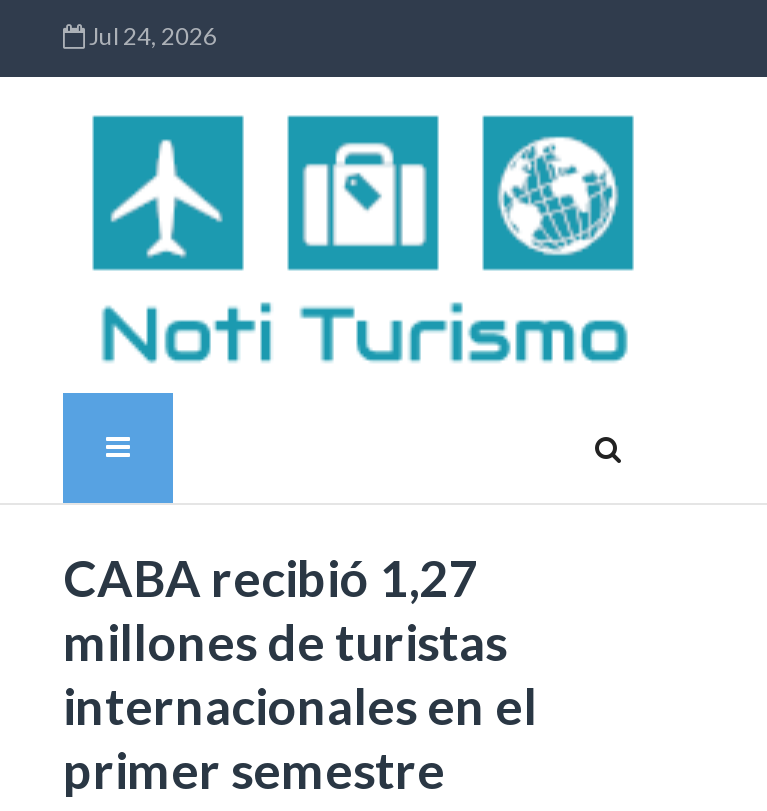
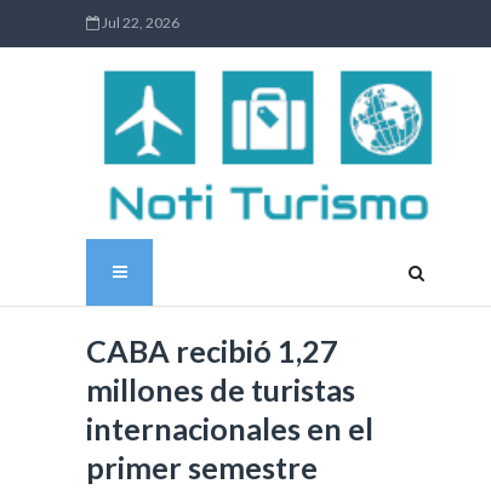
- Jul 24, 2026
+ Jul 22, 2026
